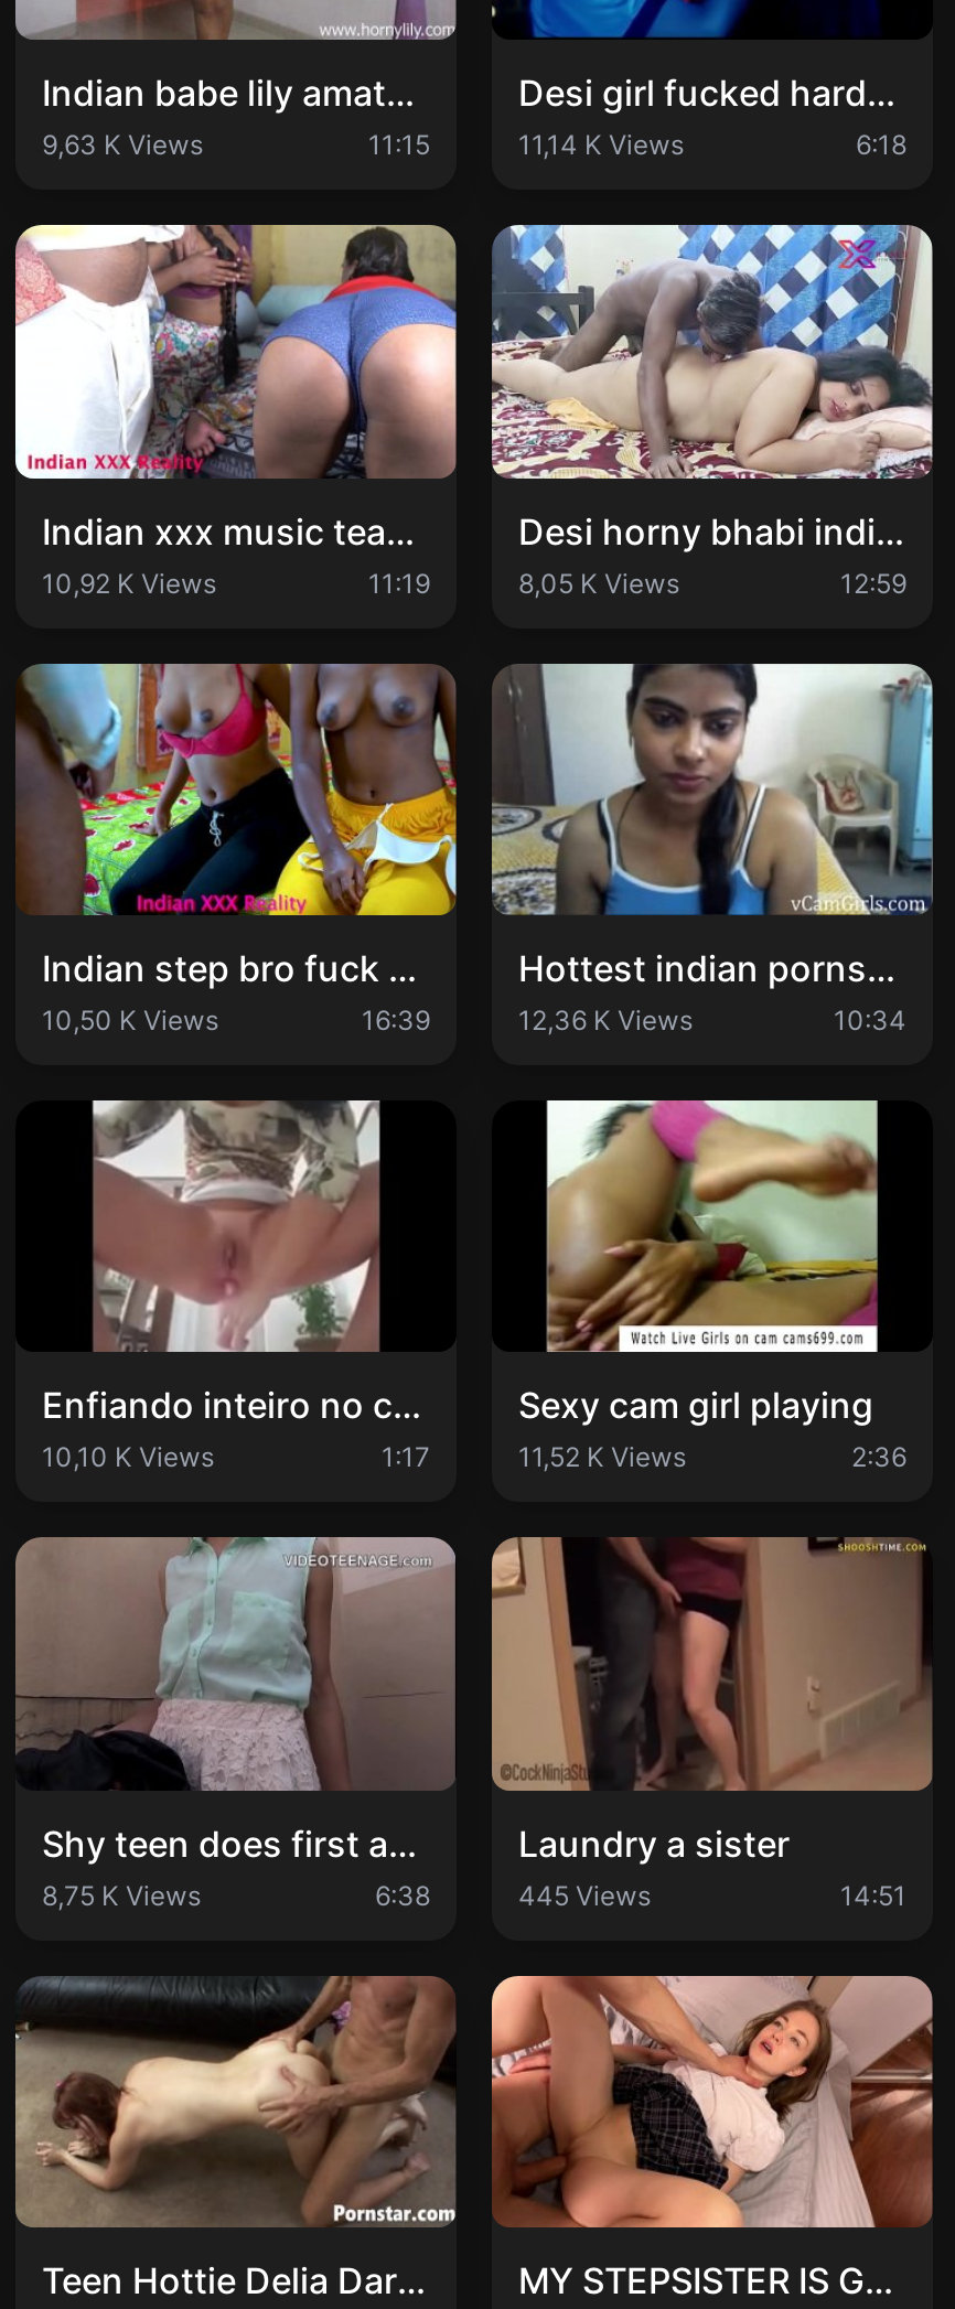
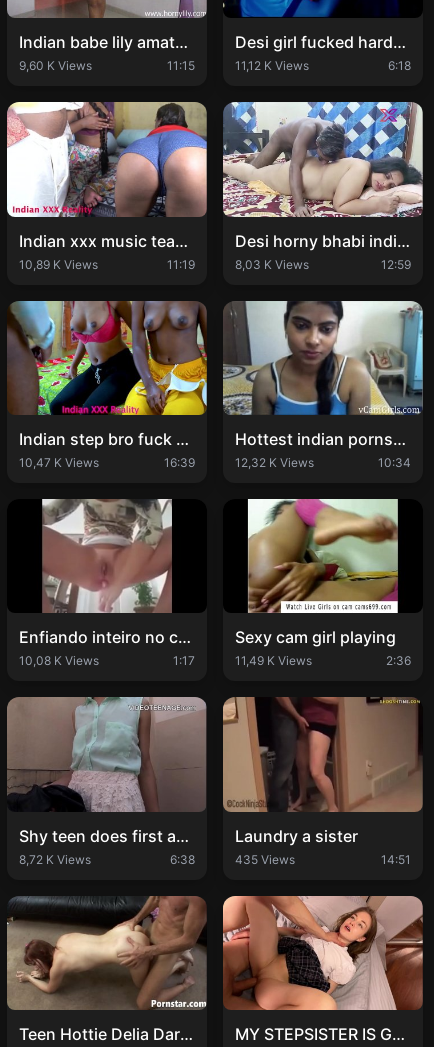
- 9,63 K Views
+ 9,60 K Views

- 11,14 K Views
+ 11,12 K Views

- 10,92 K Views
+ 10,89 K Views

- 8,05 K Views
+ 8,03 K Views

- 10,50 K Views
+ 10,47 K Views

- 12,36 K Views
+ 12,32 K Views

- 10,10 K Views
+ 10,08 K Views

- 11,52 K Views
+ 11,49 K Views

- 8,75 K Views
+ 8,72 K Views

- 445 Views
+ 435 Views
